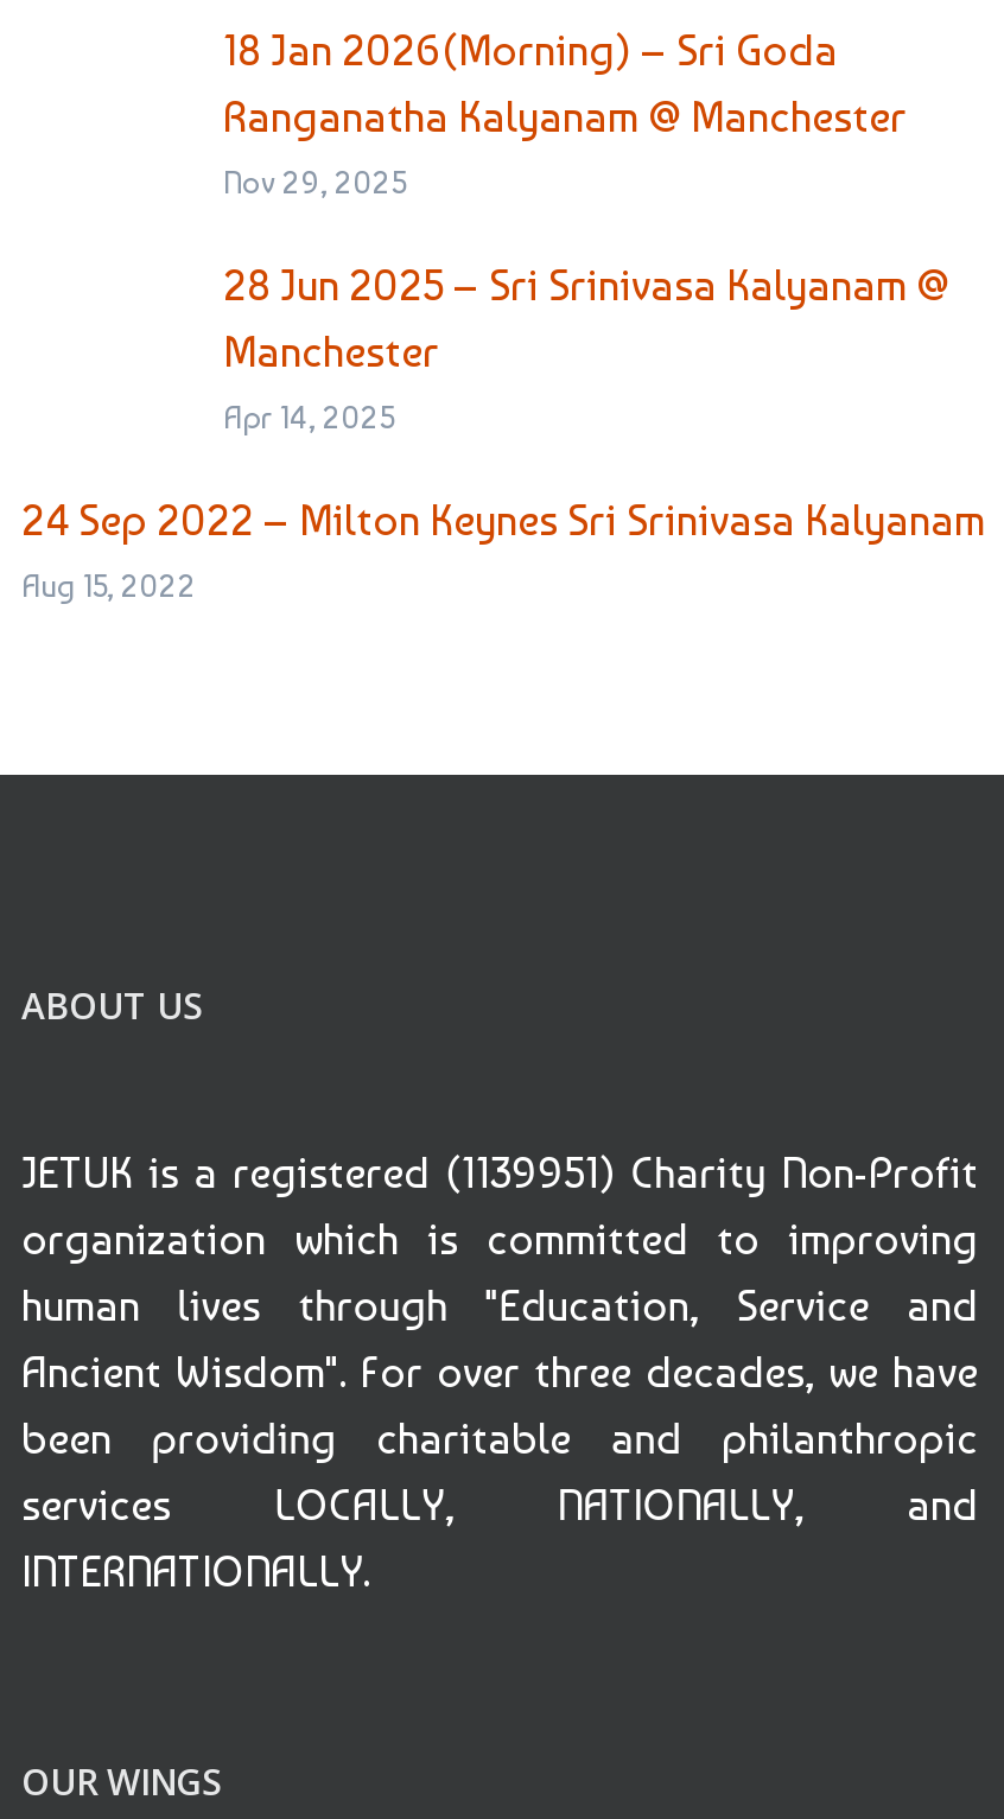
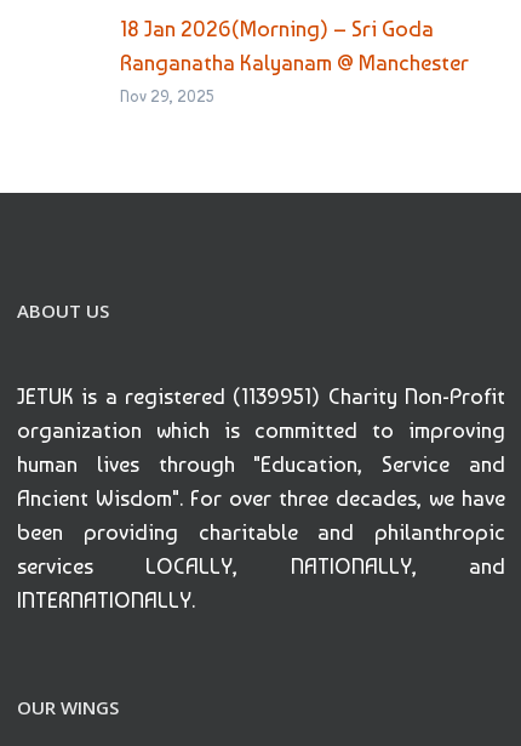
- 28 Jun 2025 – Sri Srinivasa Kalyanam @
- Manchester
- Apr 14, 2025
- 24 Sep 2022 – Milton Keynes Sri Srinivasa Kalyanam
- Aug 15, 2022
